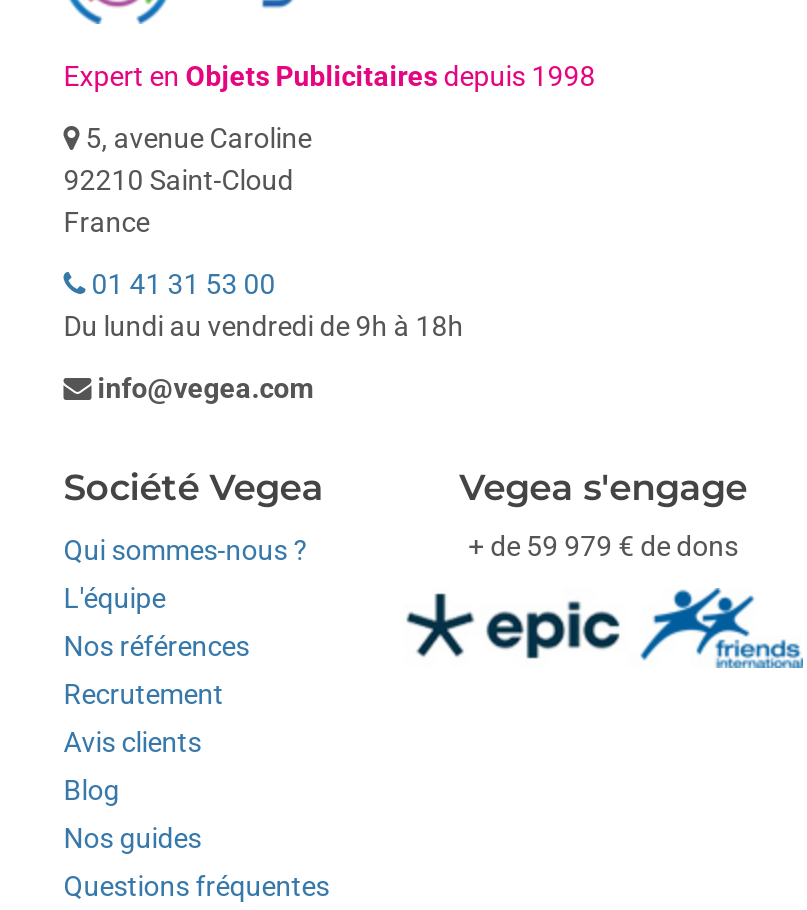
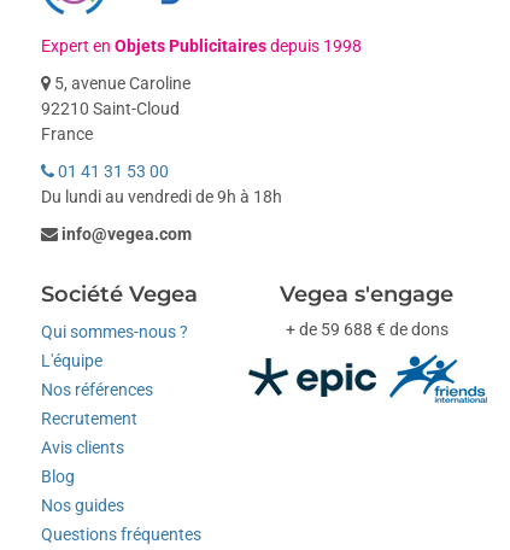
- + de 59 979 € de dons
+ + de 59 688 € de dons
